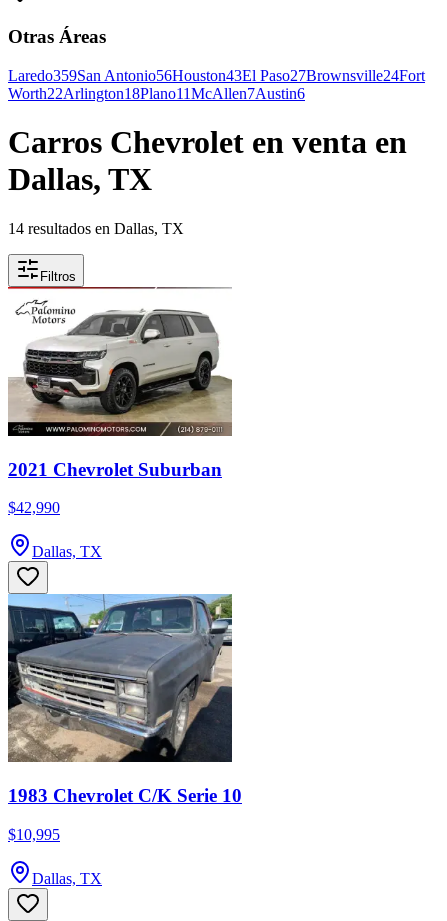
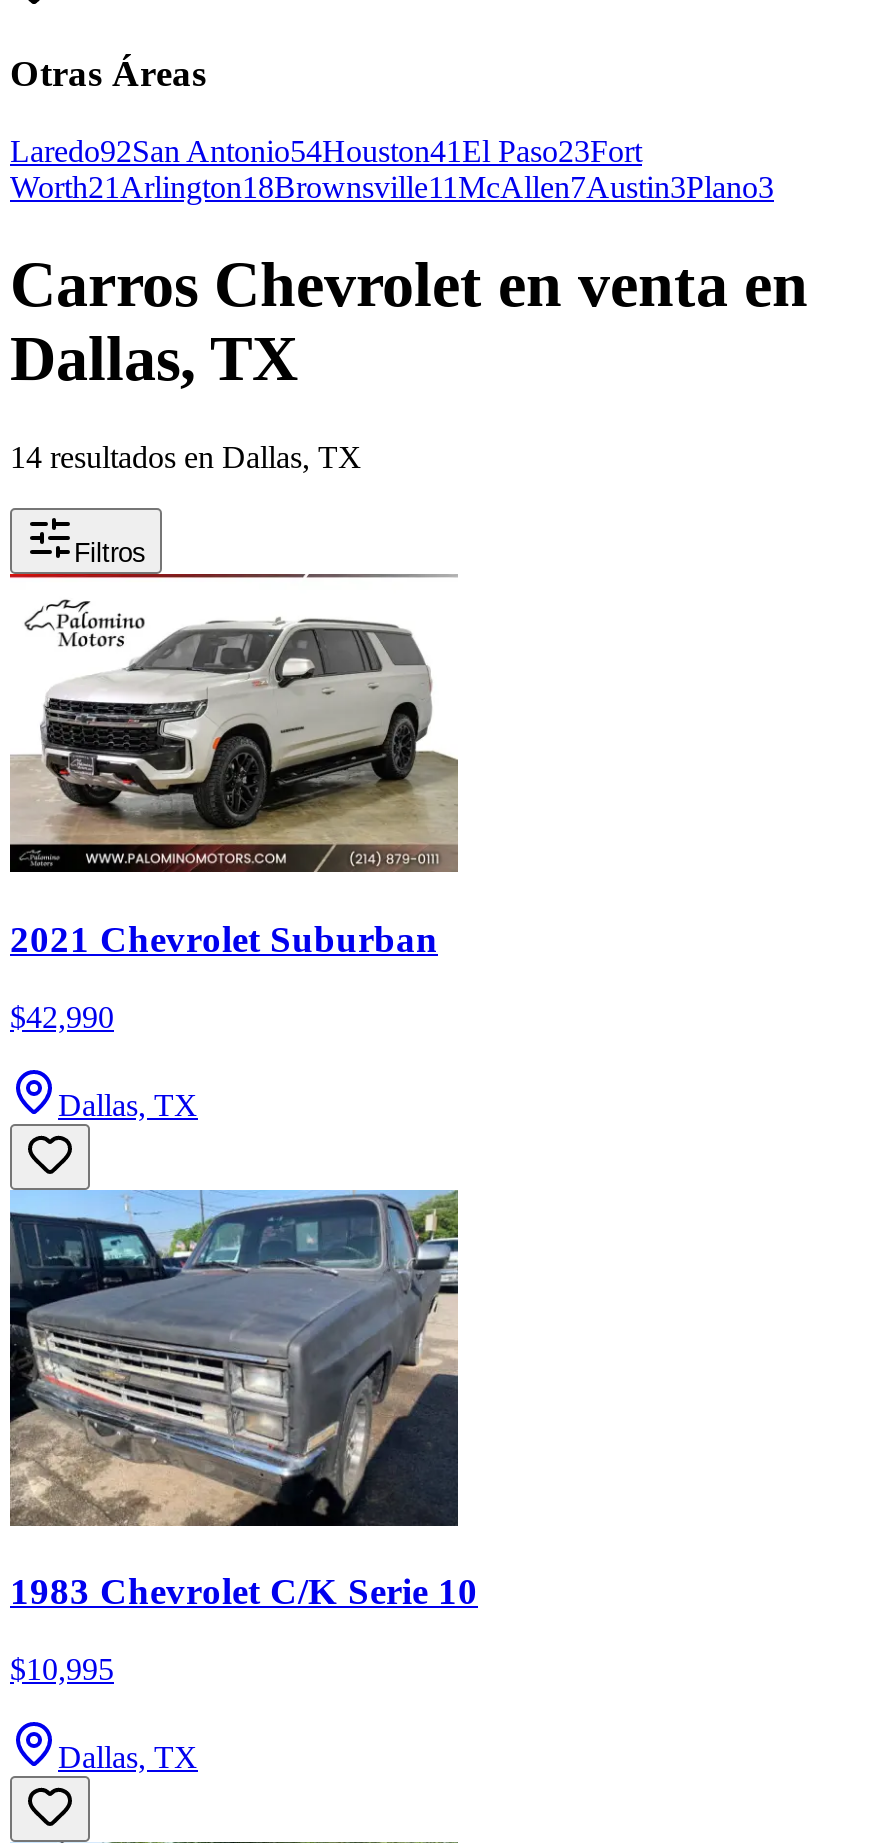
- Laredo359San Antonio56Houston43El Paso27Brownsville24Fort
- Worth22Arlington 18Plano 11 McAllen7Austin6
+ Laredo92San Antonio54Houston41 El Paso23Fort
+ Worth21 Arlington18Brownsville11 McAllen7Austin3Plano3
